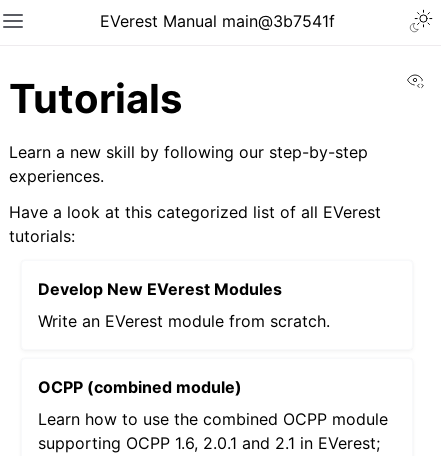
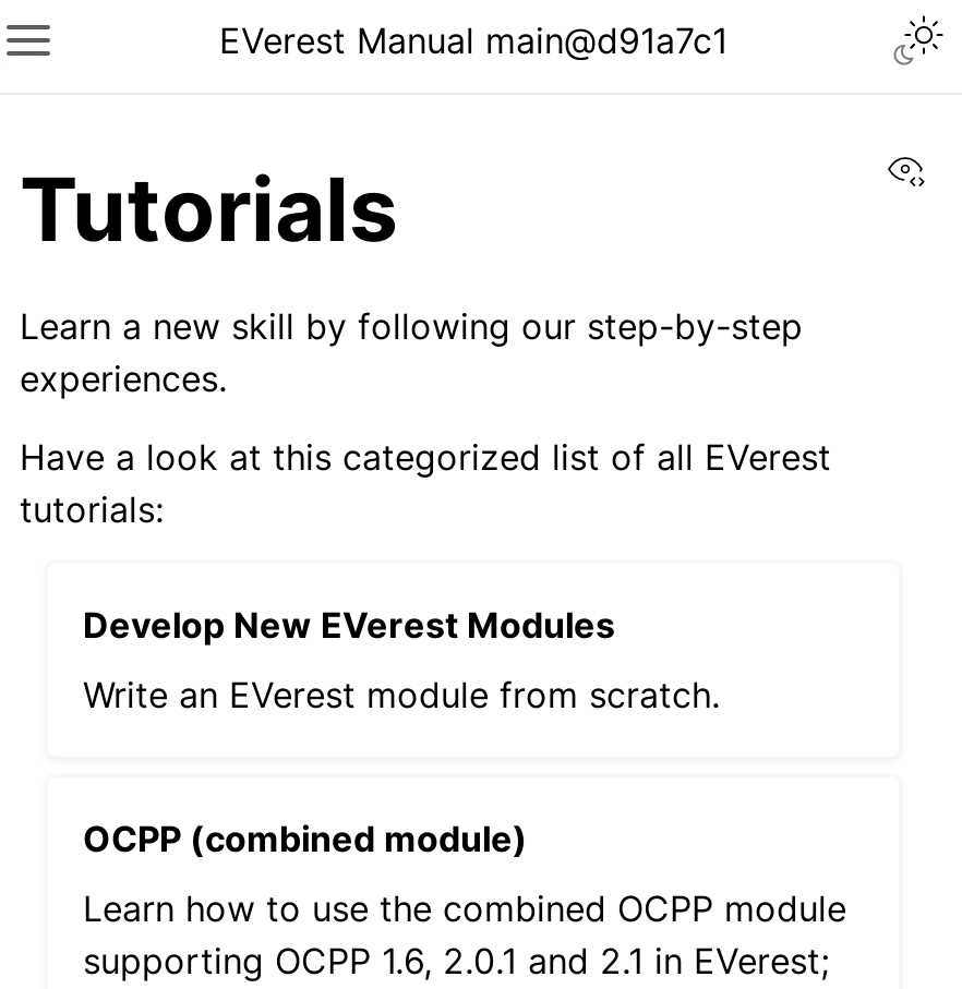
- EVerest Manual main@3b7541f
+ EVerest Manual main@d91a7c1
